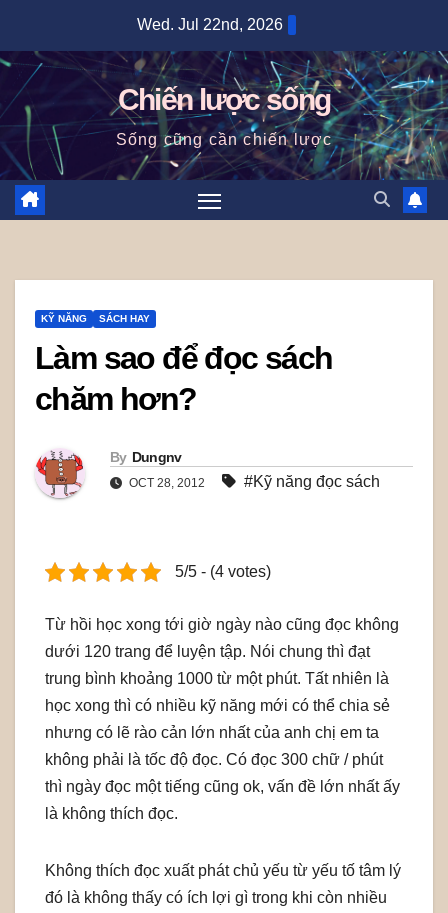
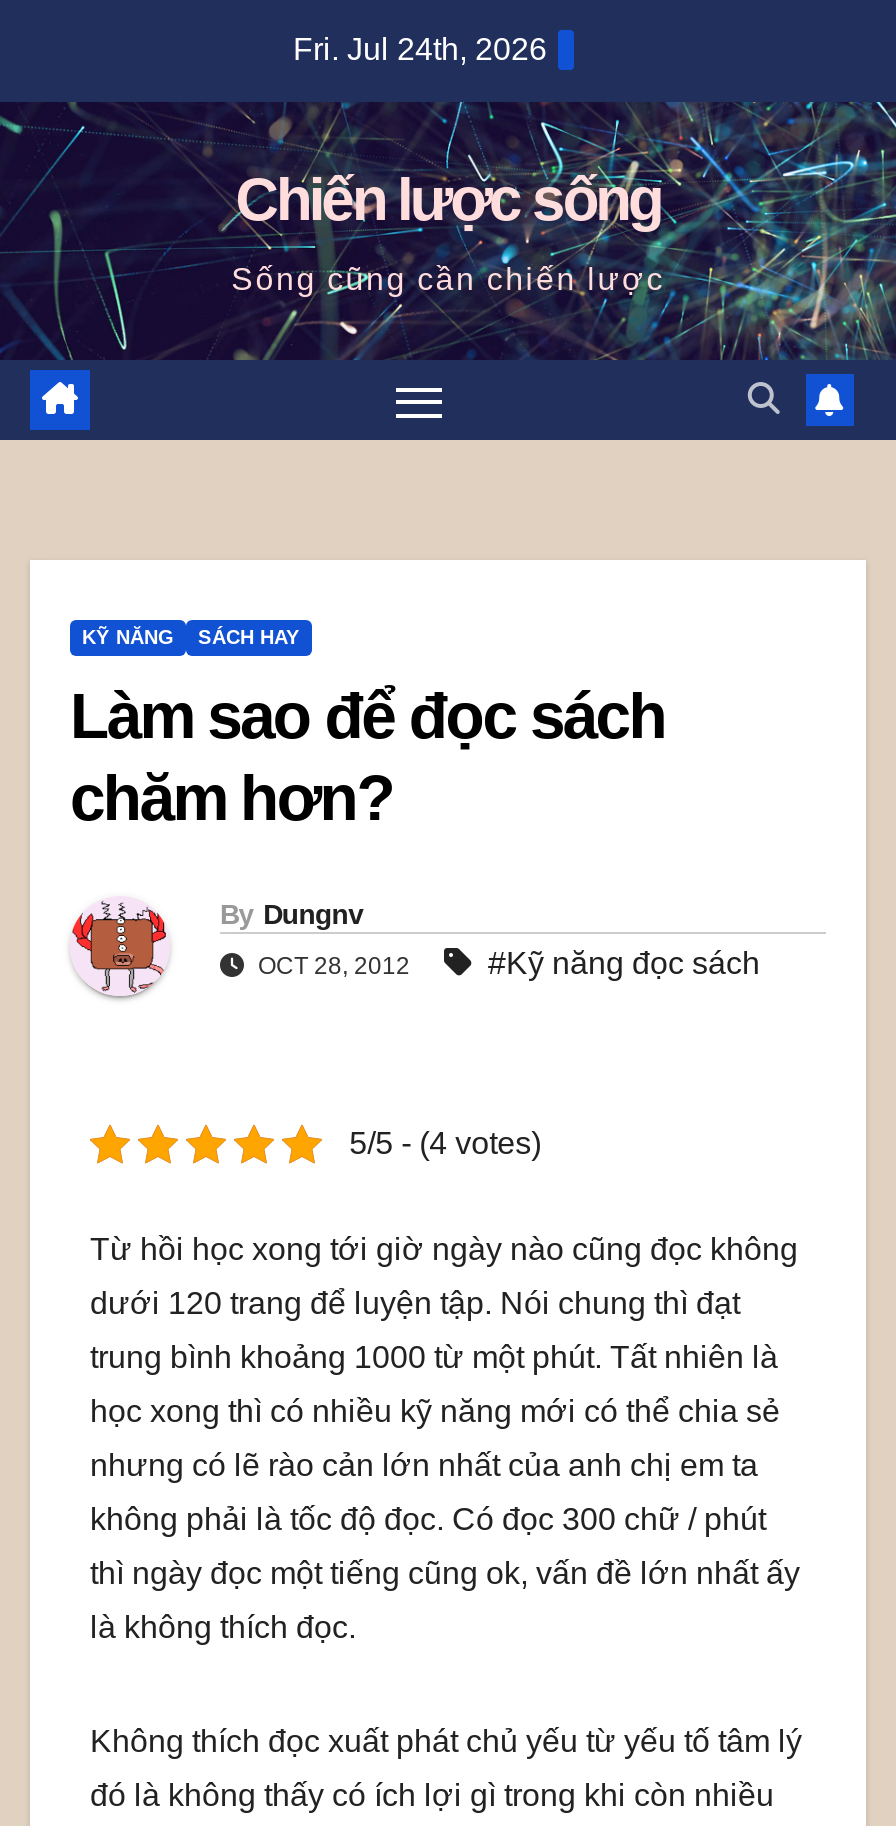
- Wed. Jul 22nd, 2026
+ Fri. Jul 24th, 2026
